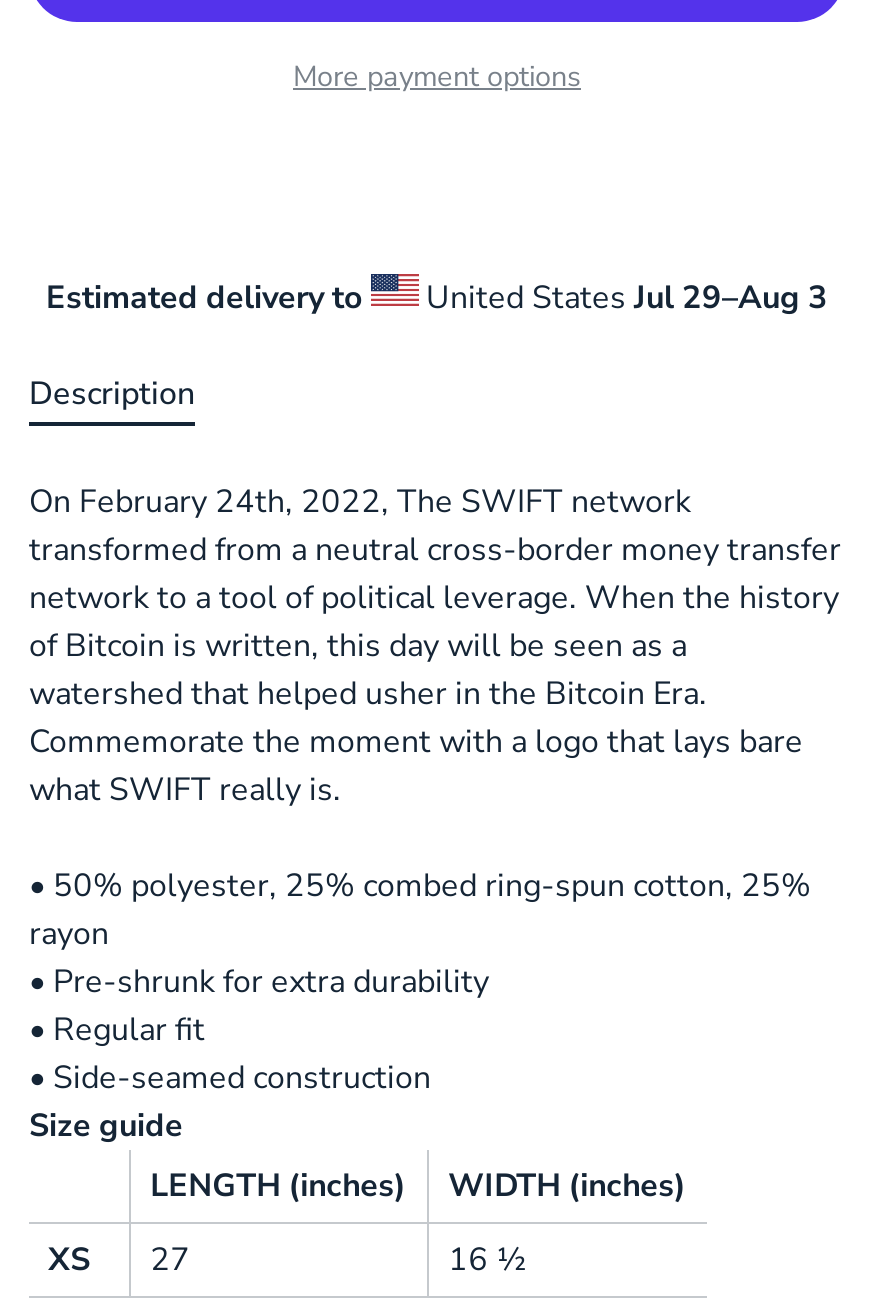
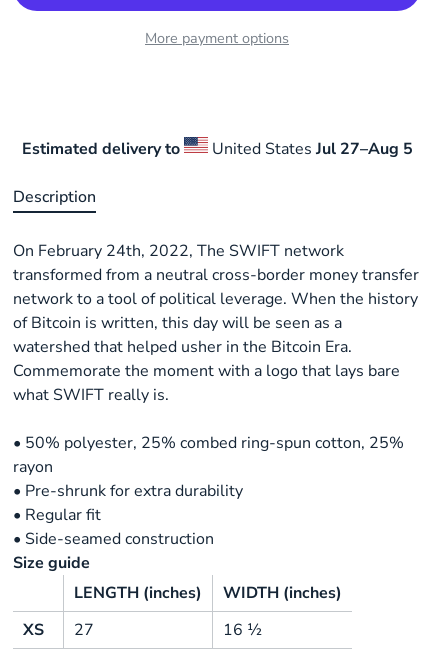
- United States Jul 29–Aug 3
+ United States Jul 27–Aug 5
